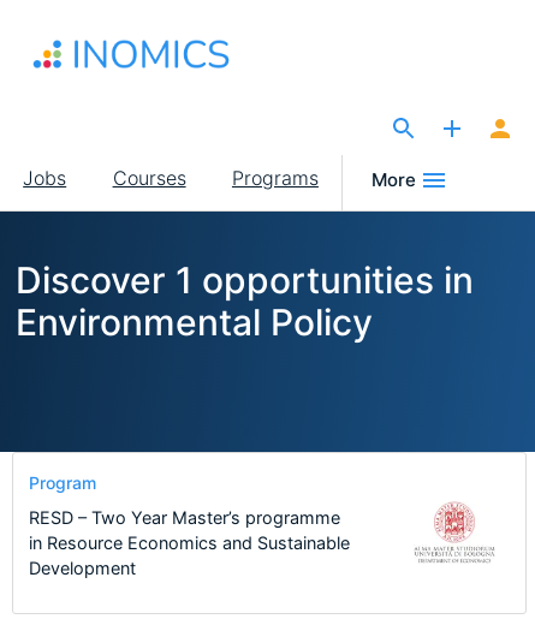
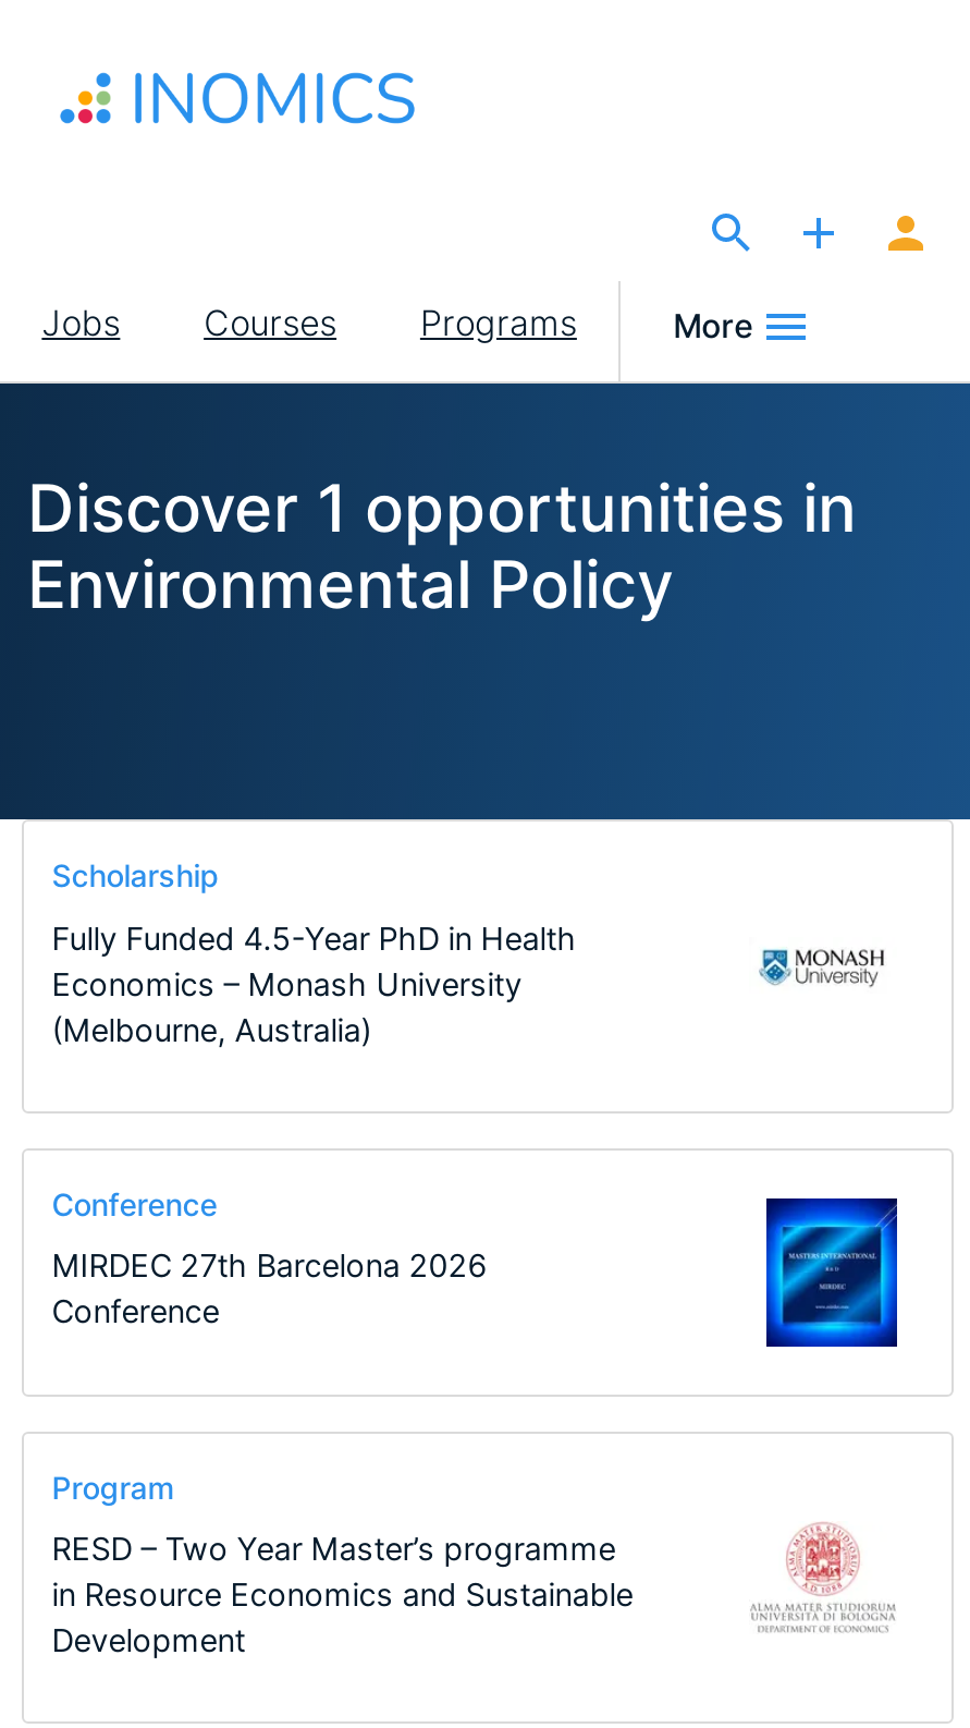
+ Scholarship
+ Fully Funded 4.5-Year PhD in Health
+ Economics – Monash University
+ (Melbourne, Australia)

+ Conference
+ MIRDEC 27th Barcelona 2026
+ Conference

+ [image]

+ [image]
